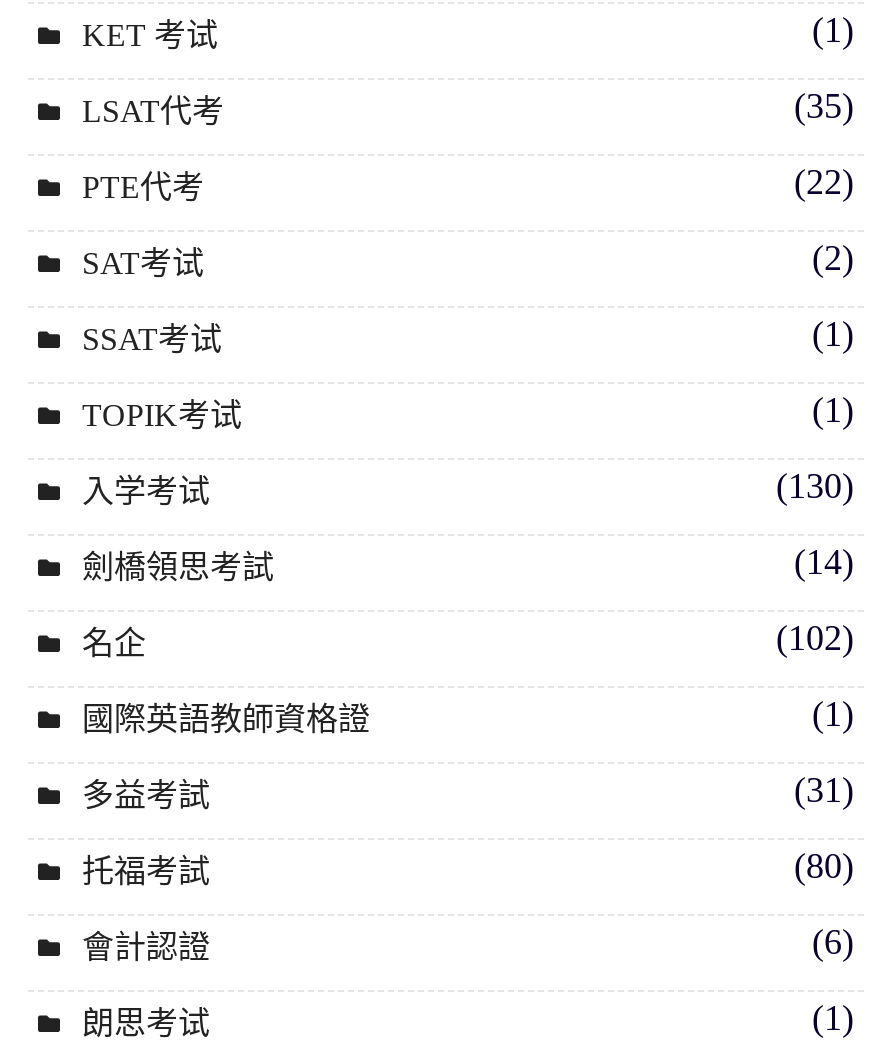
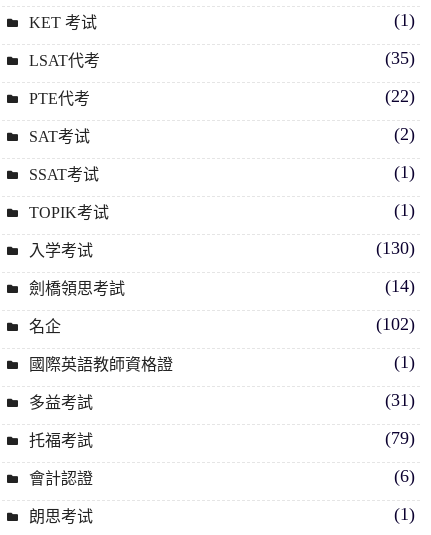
- (80)
+ (79)
